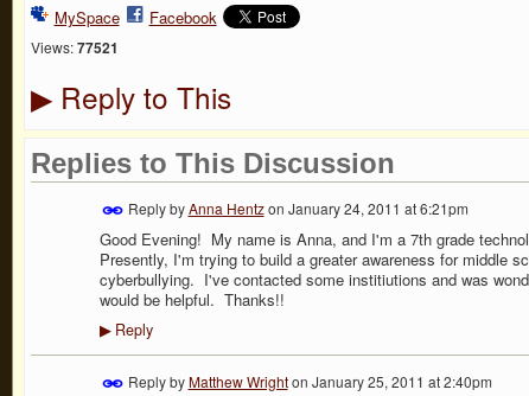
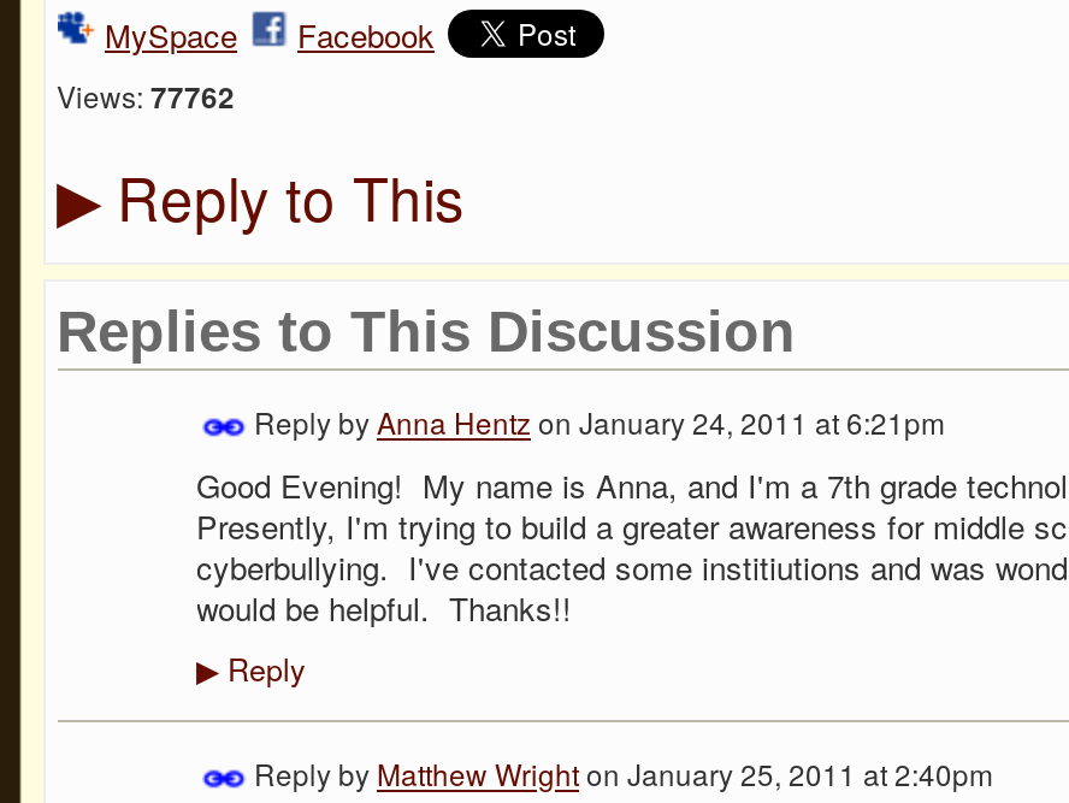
- Views: 77521
+ Views: 77762
